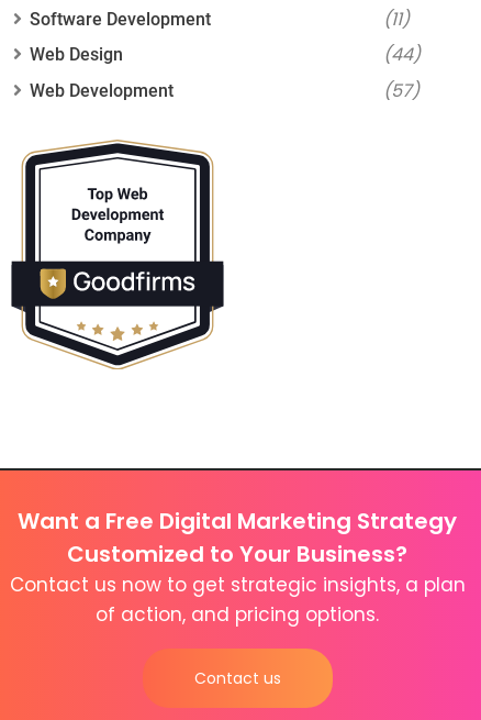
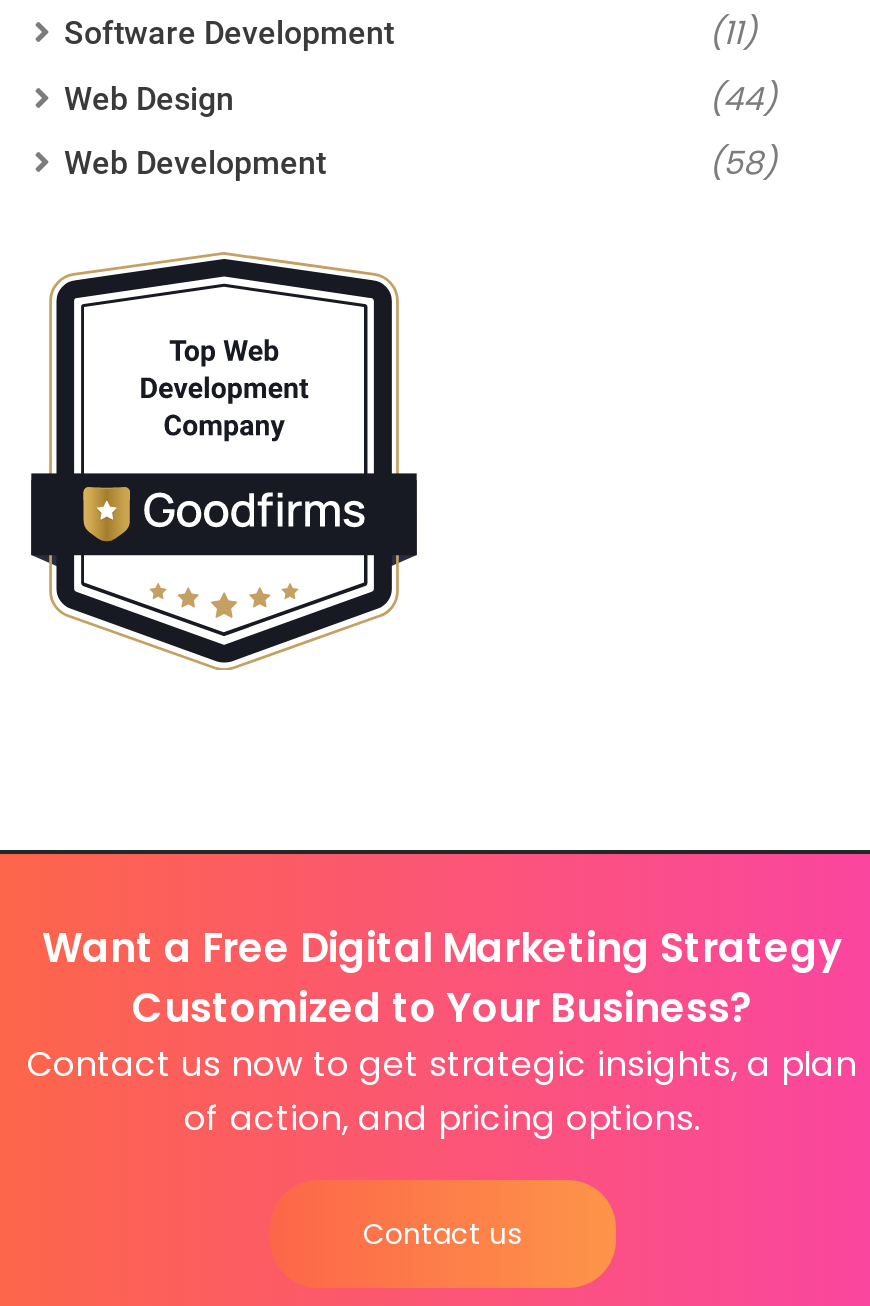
- (57)
+ (58)
